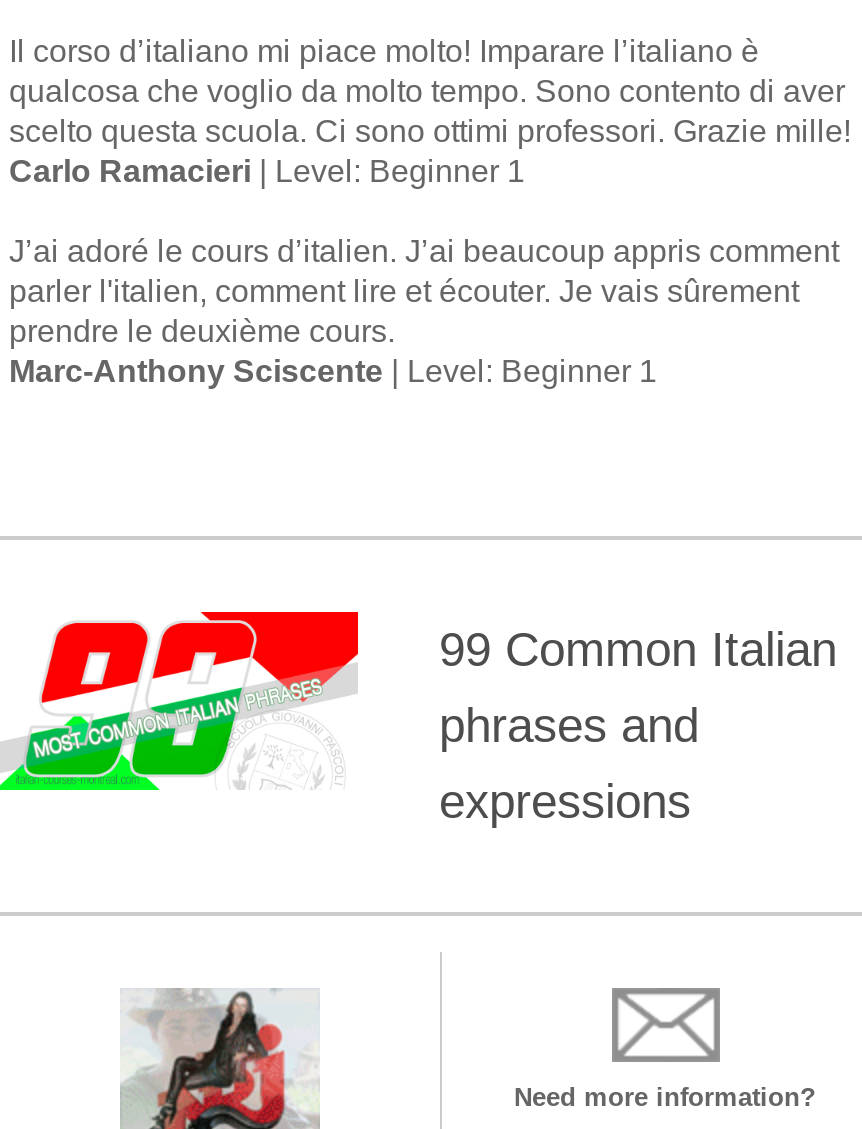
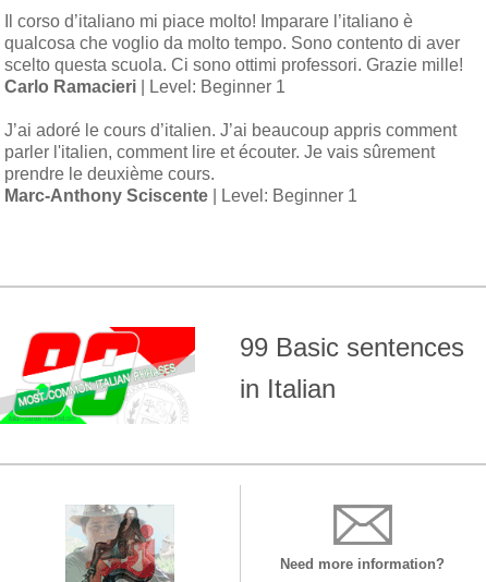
- 99 Common Italian
- phrases and
- expressions
+ 99 Basic sentences
+ in Italian

moved up: [image]
